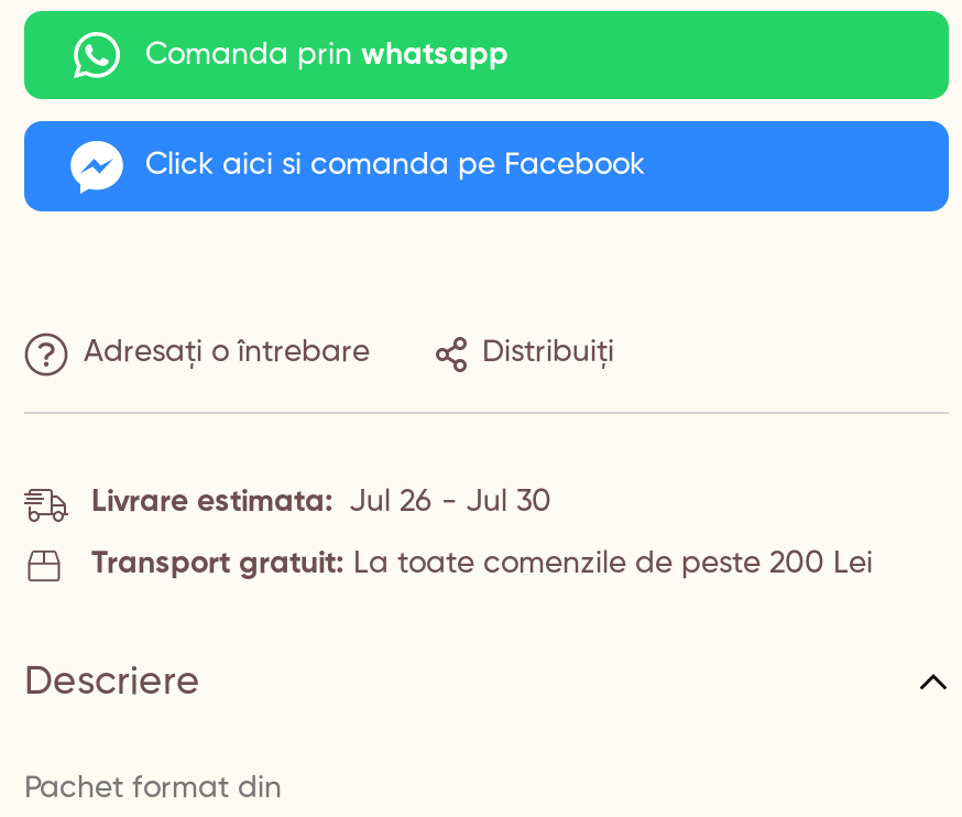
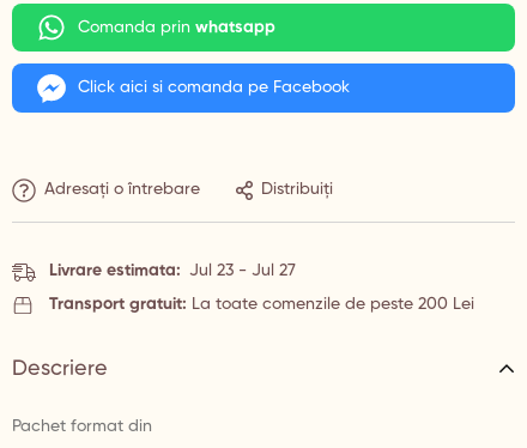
- Livrare estimata: Jul 26 - Jul 30
+ Livrare estimata: Jul 23 - Jul 27
